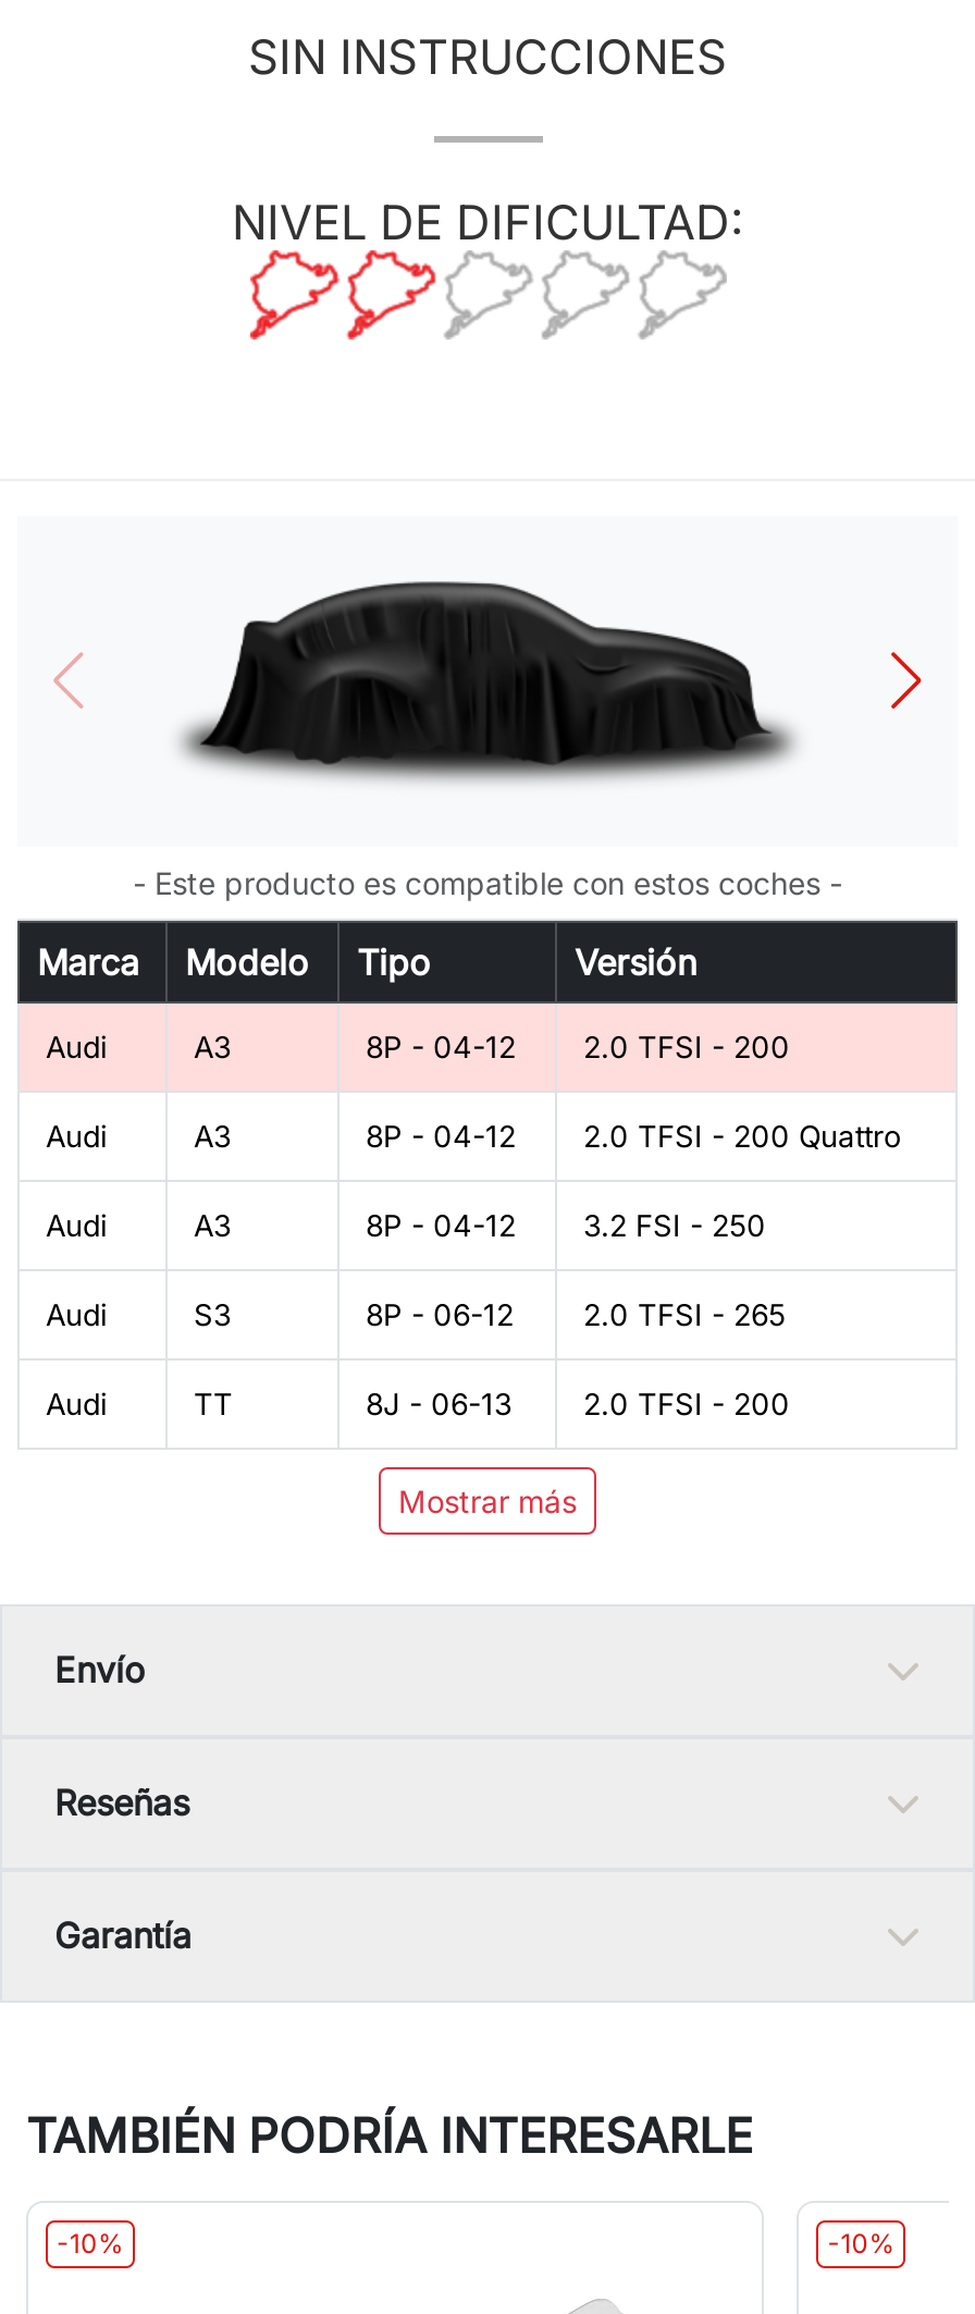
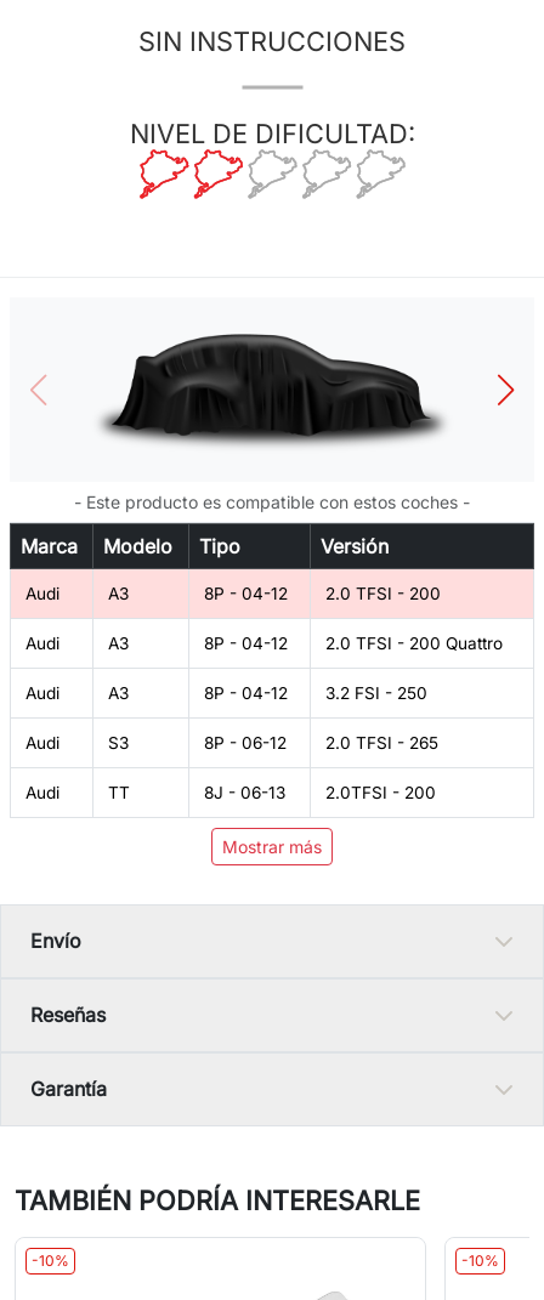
- 2.0 TFSI - 200
+ 2.0TFSI - 200
